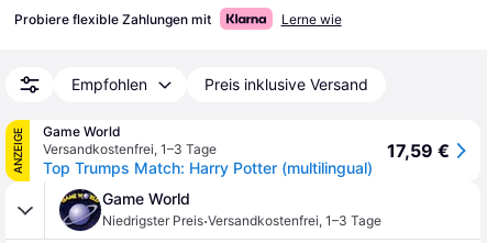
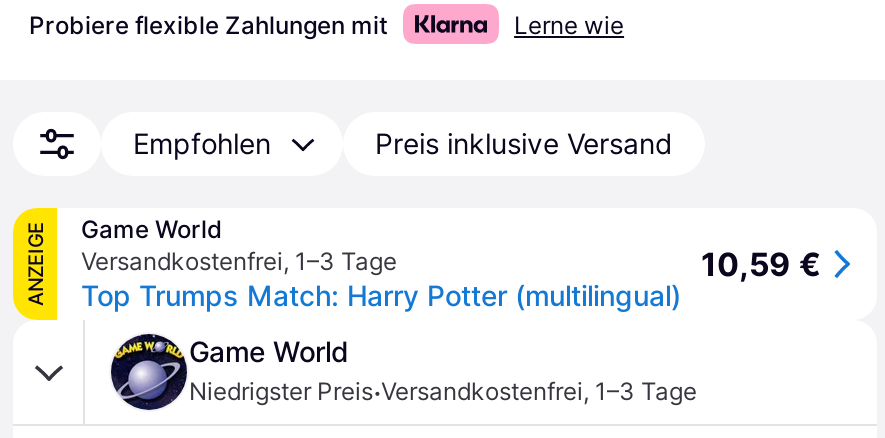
- 17,59 €
+ 10,59 €
